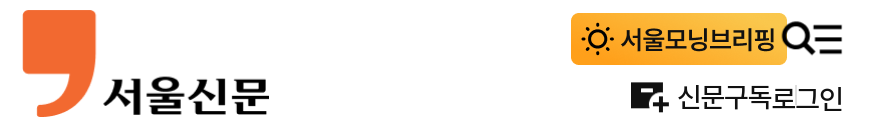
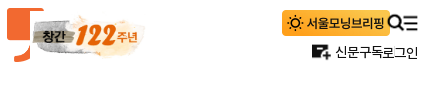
- [image]
+ [image]
